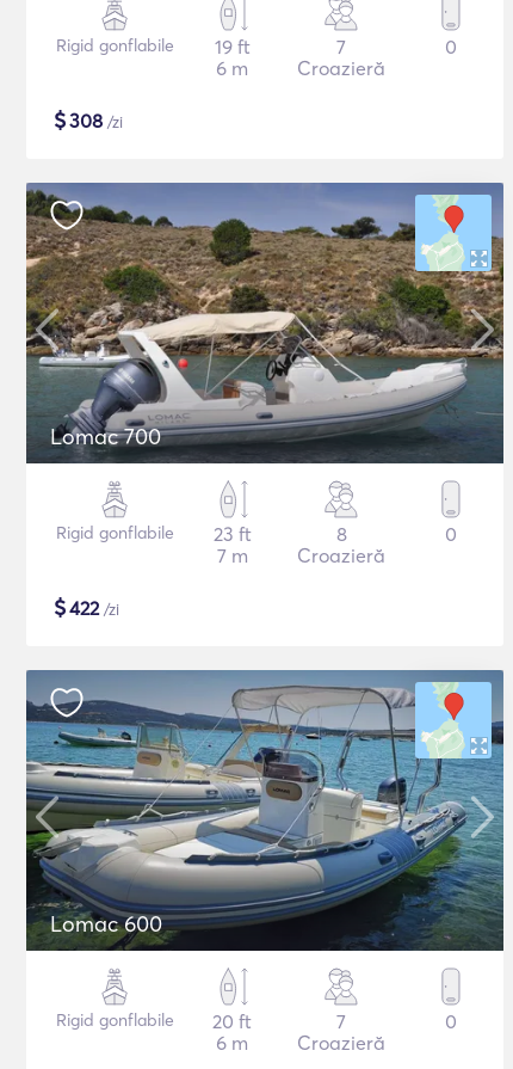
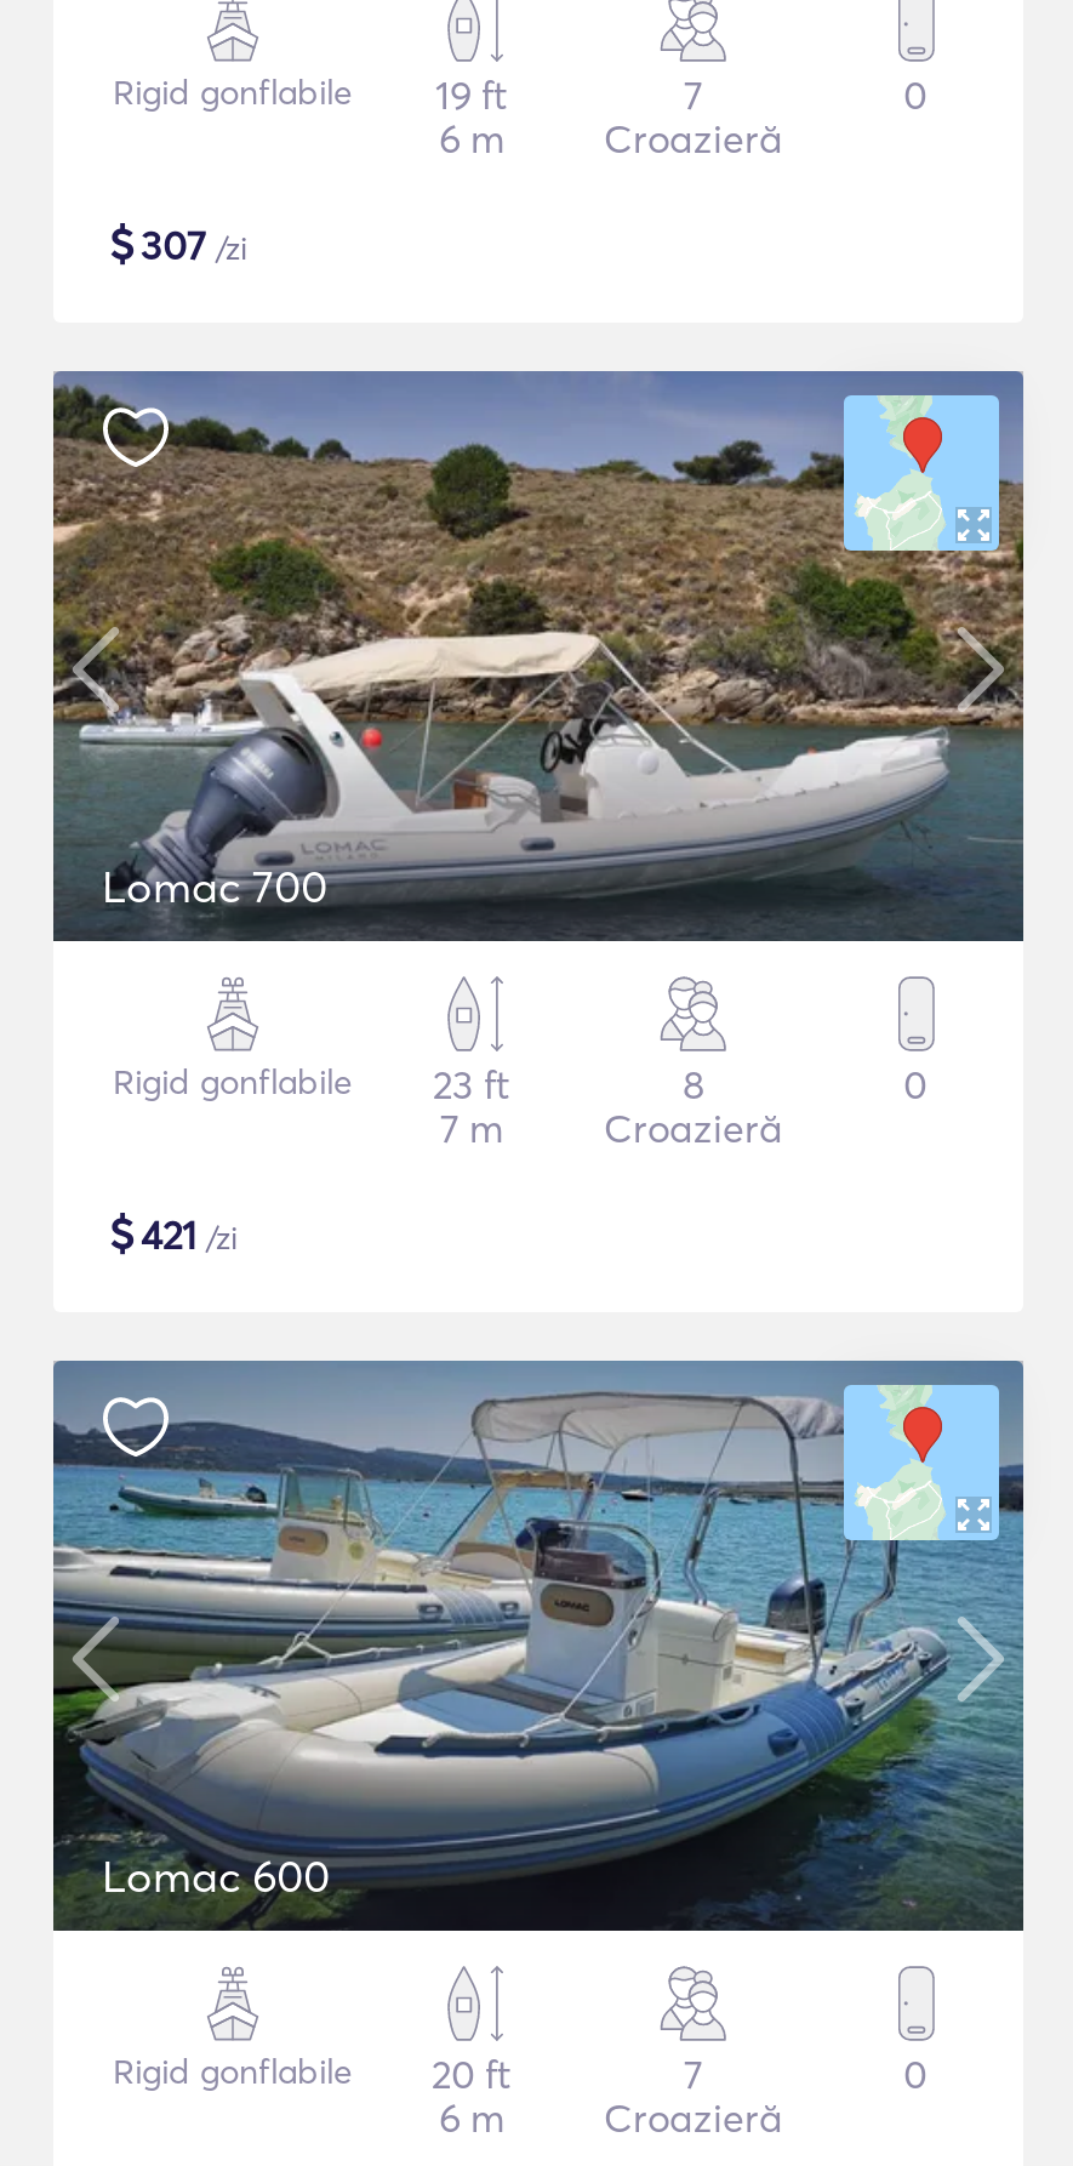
- $308 /zi
+ $307 /zi

- $422 /zi
+ $421 /zi
